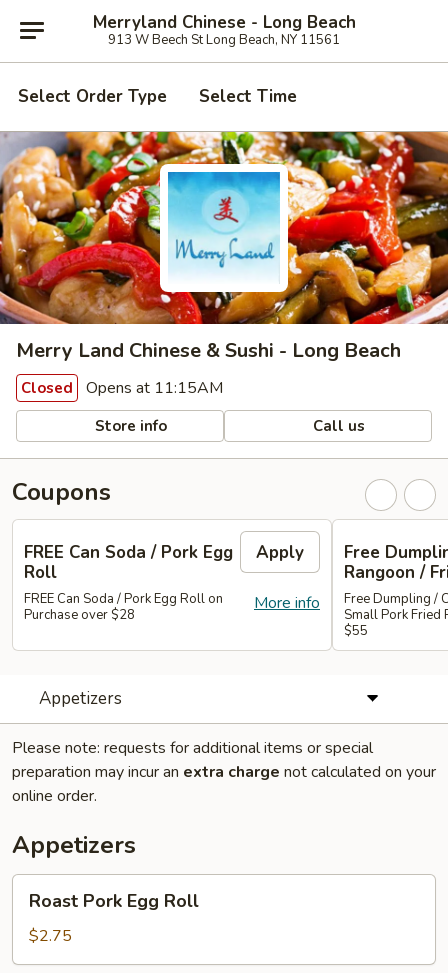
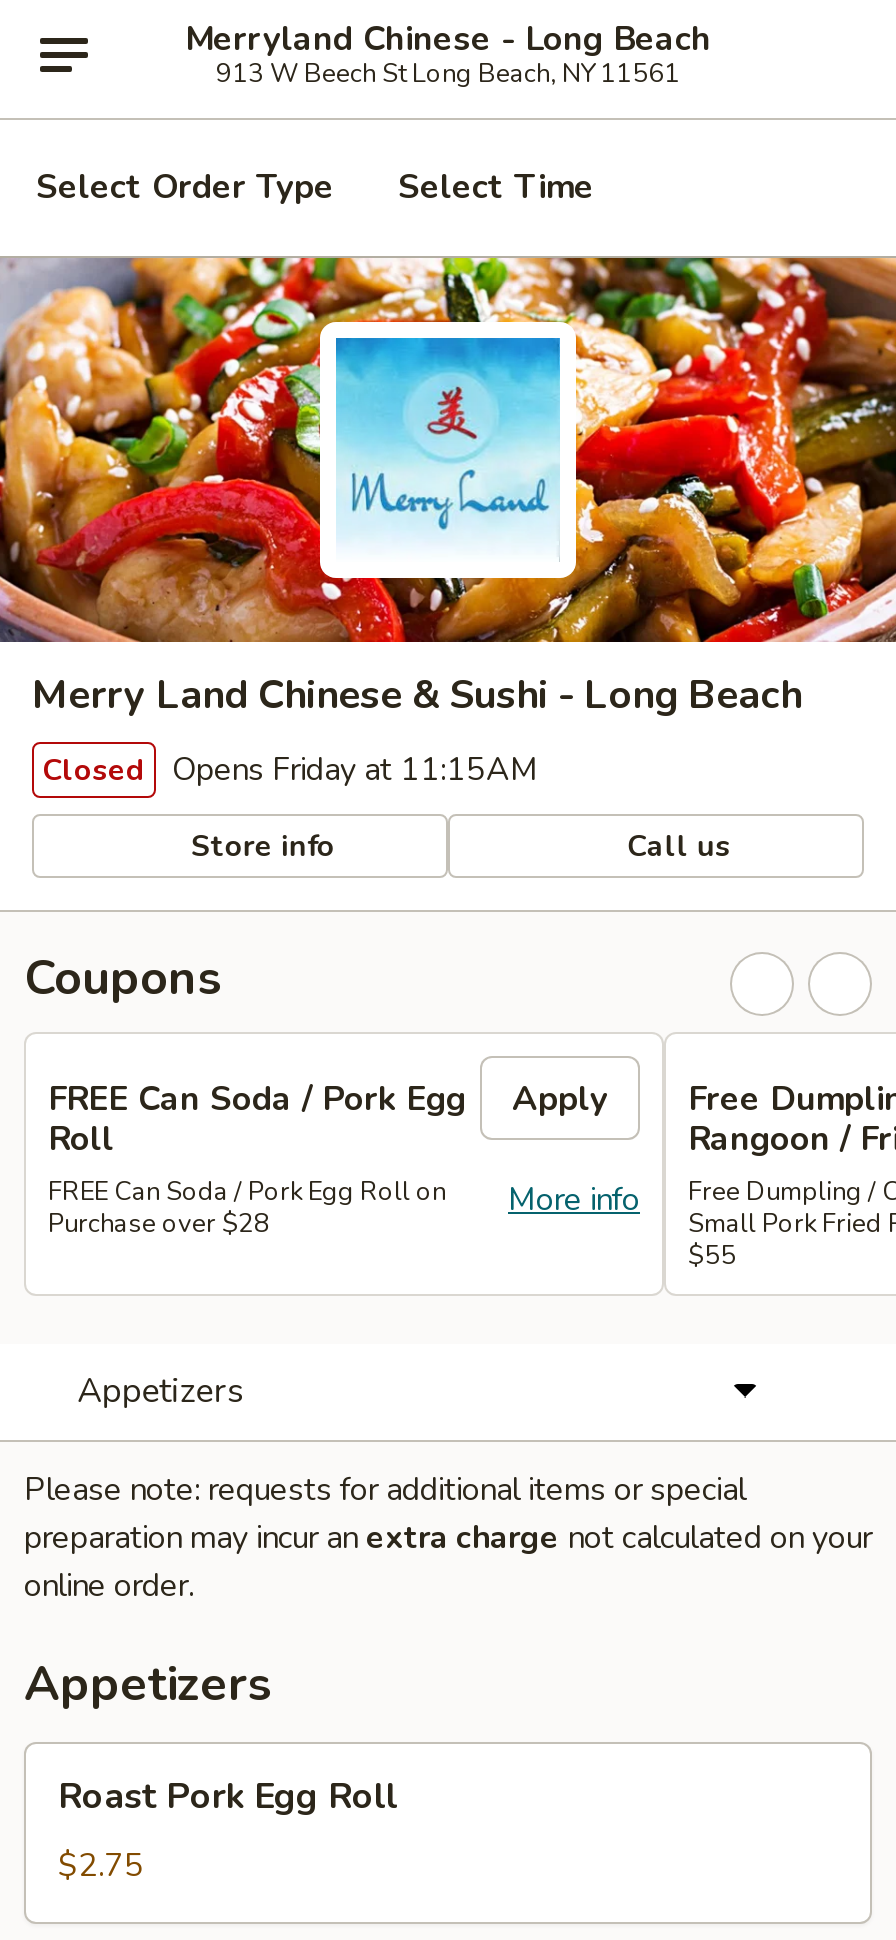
- Closed Opens at 11:15AM
+ Closed Opens Friday at 11:15AM
